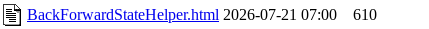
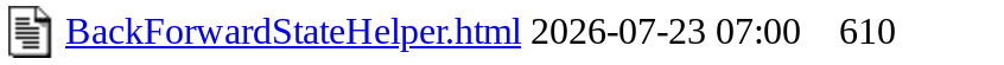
- BackForwardStateHelper.html 2026-07-21 07:00
+ BackForwardStateHelper.html 2026-07-23 07:00
